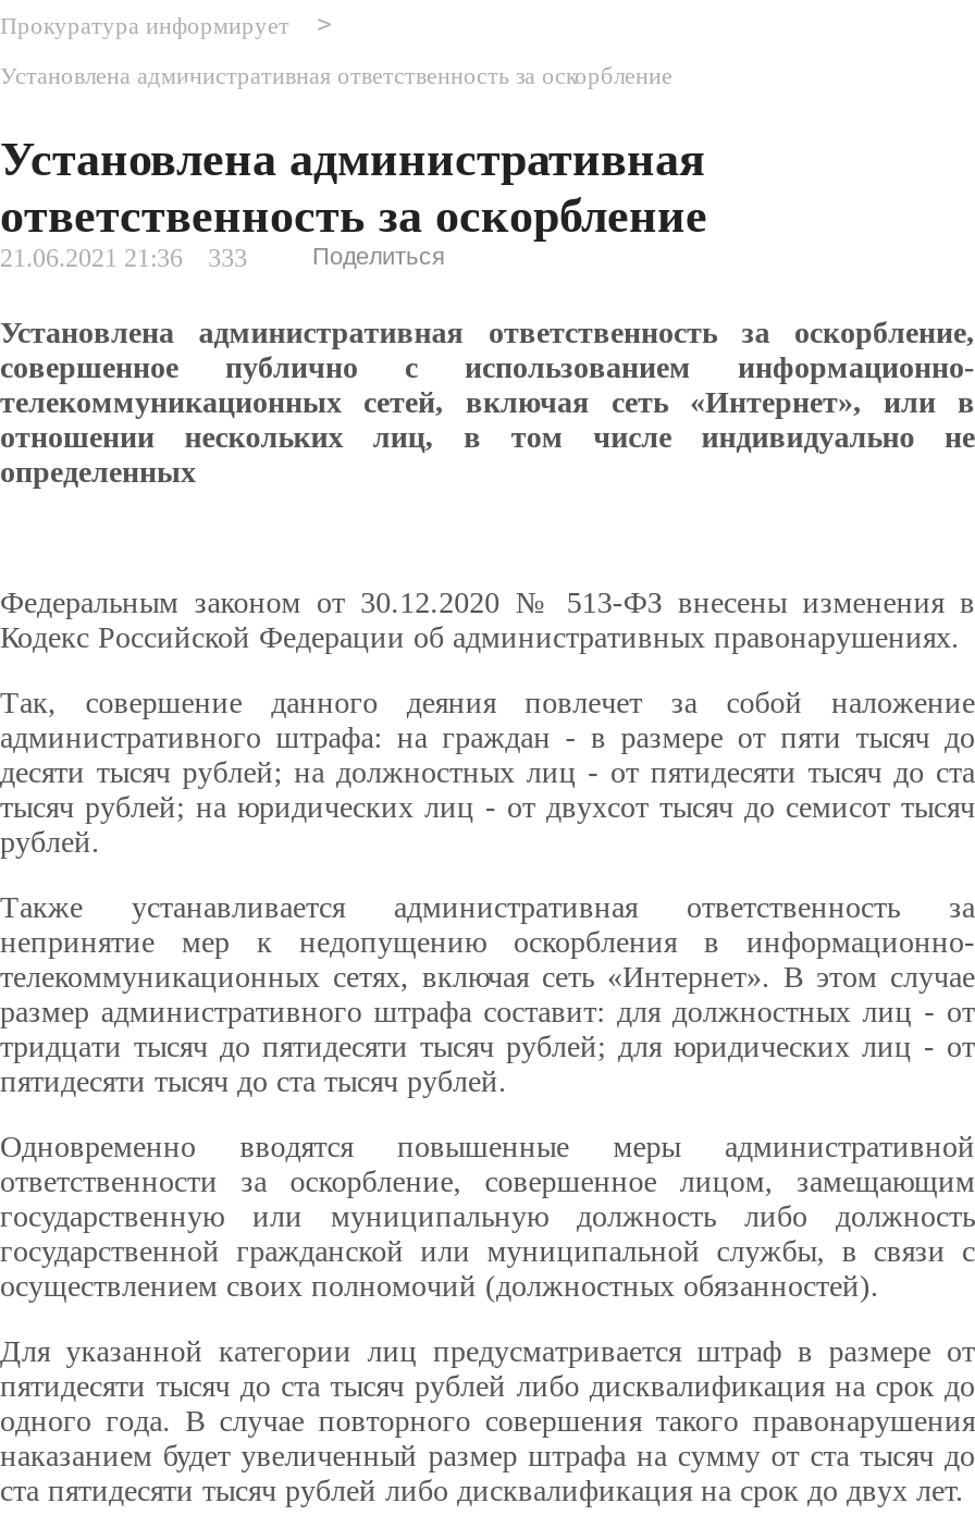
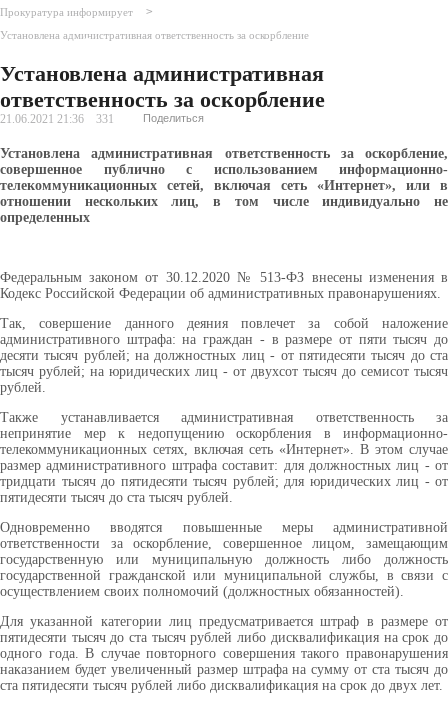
- 21.06.2021 21:36 333
+ 21.06.2021 21:36 331
